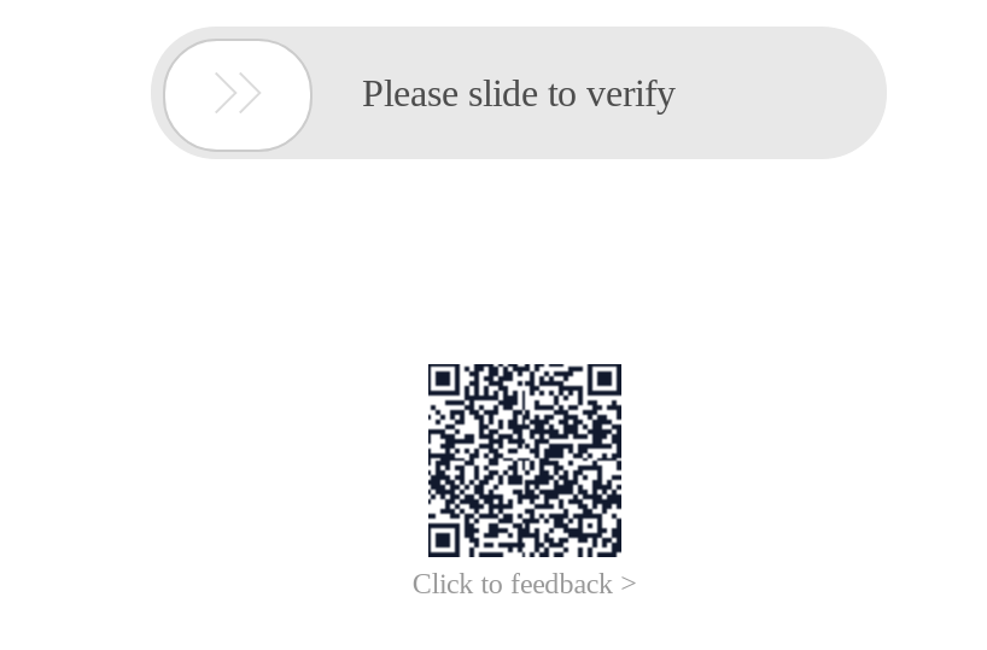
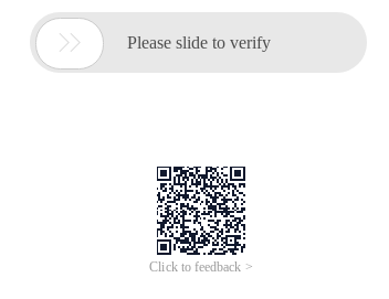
- [image]
+ [image]
